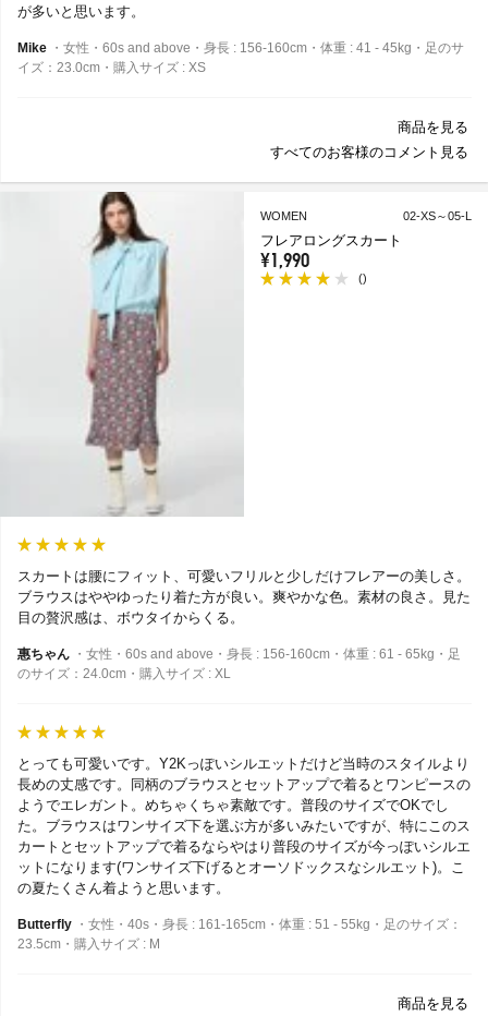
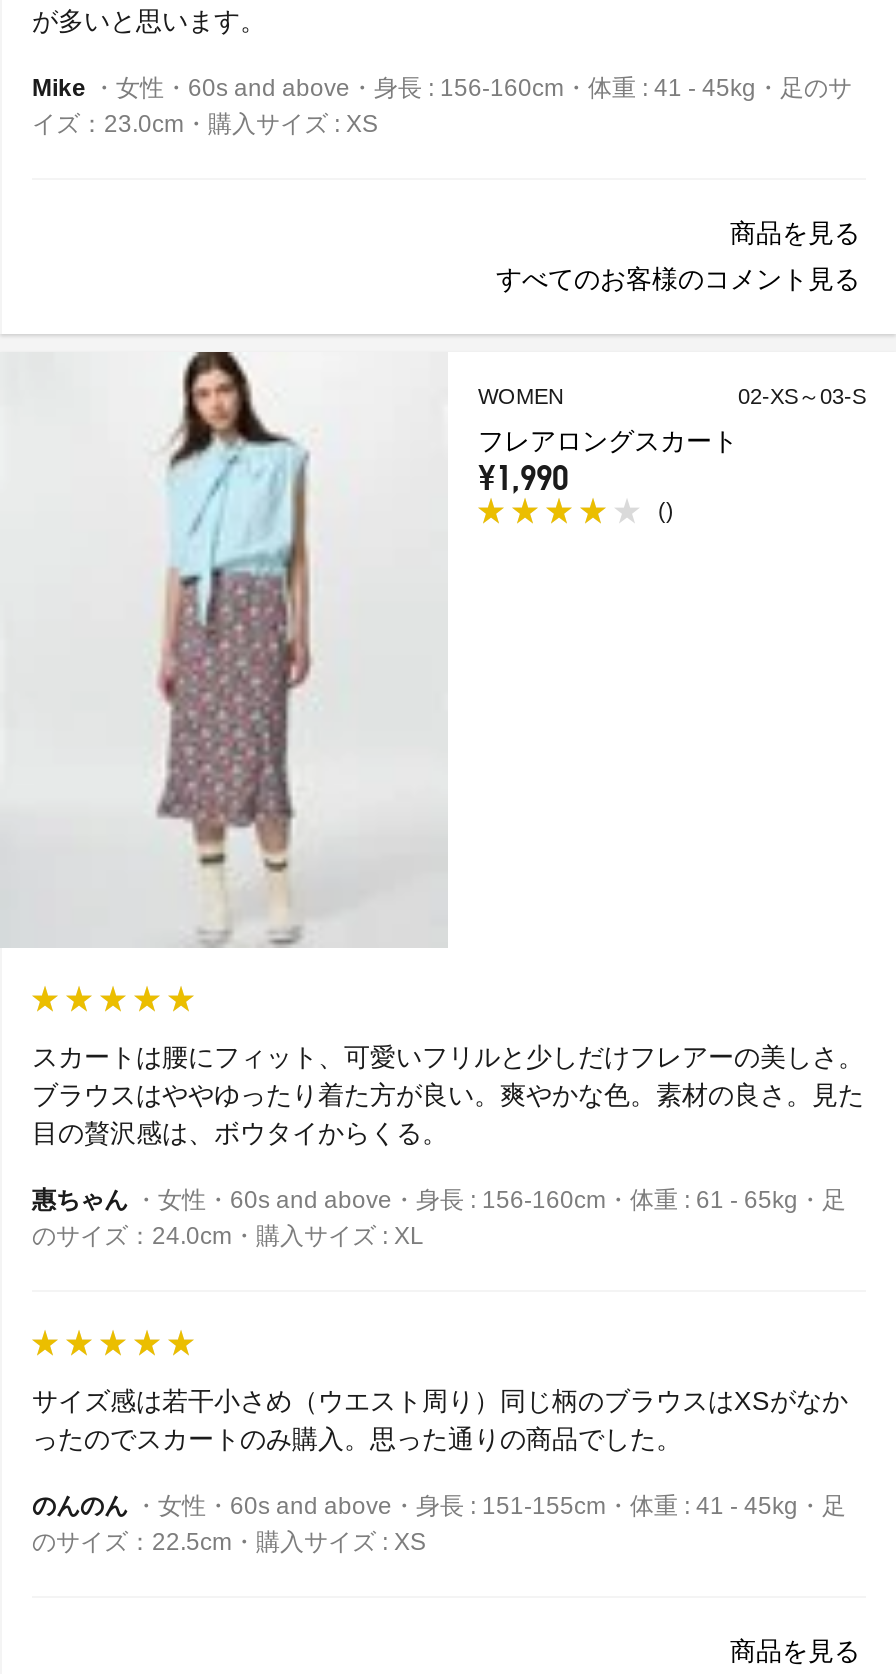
- 02-XS～05-L
+ 02-XS～03-S

- とっても可愛いです。Y2Kっぽいシルエットだけど当時のスタイルより
- 長めの丈感です。同柄のブラウスとセットアップで着るとワンピースの
- ようでエレガント。めちゃくちゃ素敵です。普段のサイズでOKでし
- た。ブラウスはワンサイズ下を選ぶ方が多いみたいですが、特にこのス
- カートとセットアップで着るならやはり普段のサイズが今っぽいシルエ
- ットになります(ワンサイズ下げるとオーソドックスなシルエット)。こ
- の夏たくさん着ようと思います。
+ サイズ感は若干小さめ（ウエスト周り）同じ柄のブラウスはXSがなか
+ ったのでスカートのみ購入。思った通りの商品でした。

- Butterfly・女性・40s・身長 : 161-165cm・体重 : 51 - 55kg・足のサイズ：
- 23.5cm・購入サイズ : M
+ のんのん ・女性・60s and above・身長 : 151-155cm・体重 : 41 - 45kg・足
+ のサイズ：22.5cm・購入サイズ : XS
